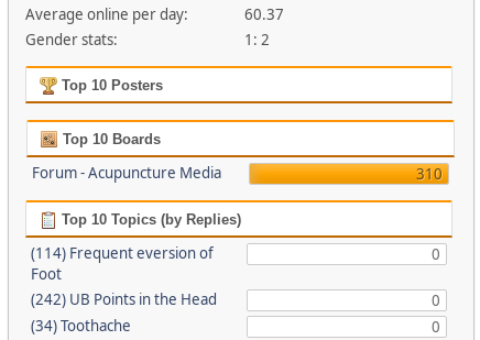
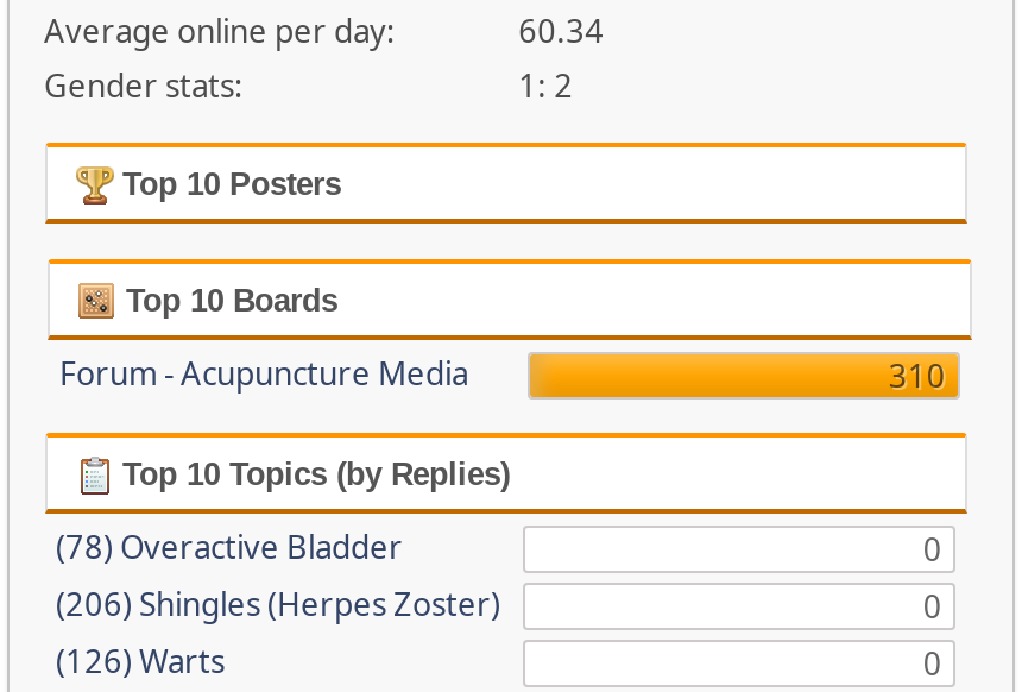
- 60.37
+ 60.34

- (114) Frequent eversion of
- Foot
+ (78) Overactive Bladder

- (242) UB Points in the Head
+ (206) Shingles (Herpes Zoster)

- (34) Toothache
+ (126) Warts
